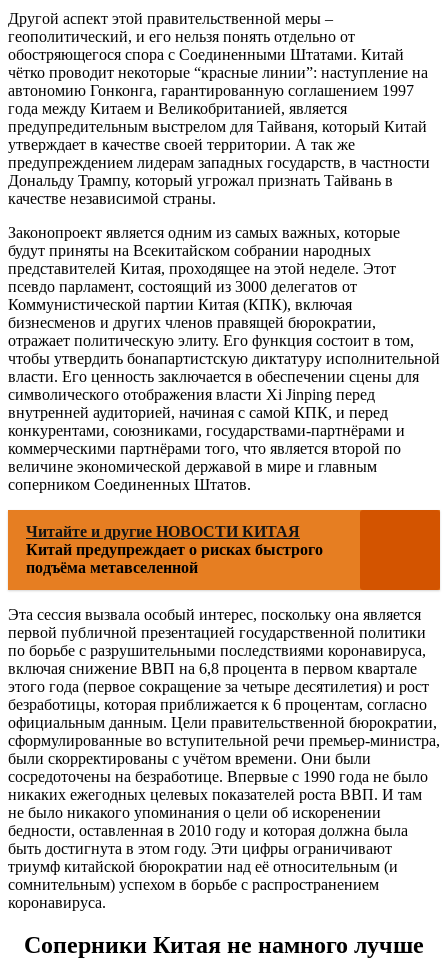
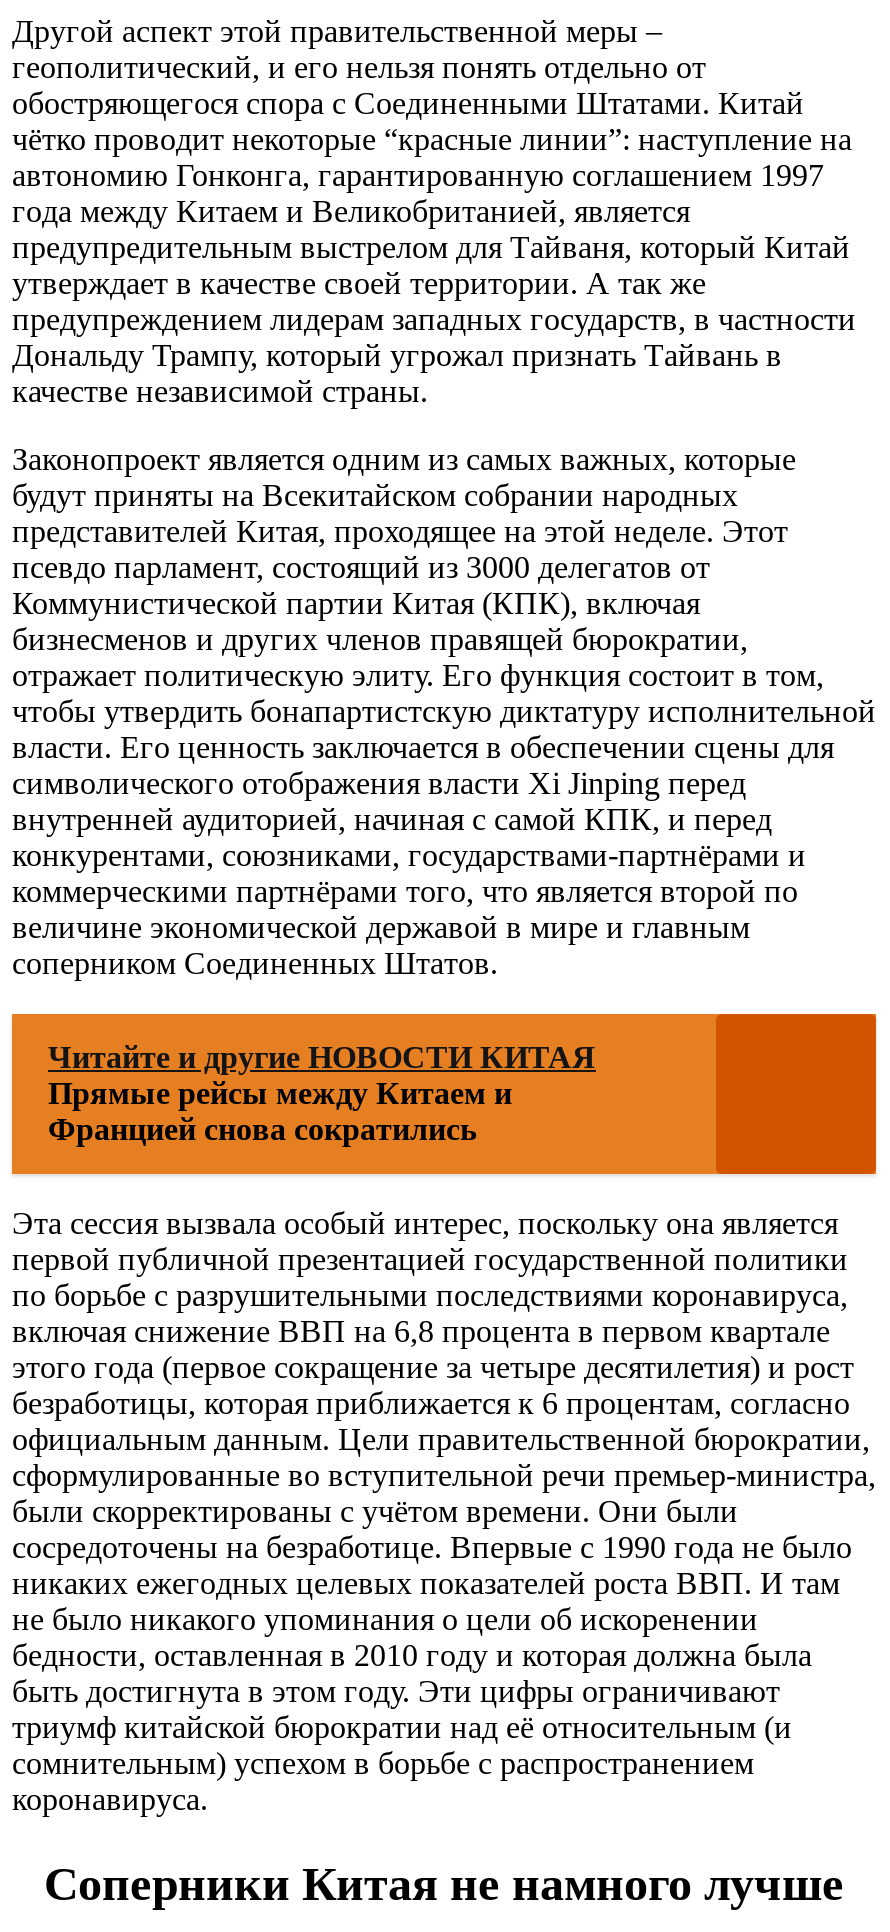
- Китай предупреждает о рисках быстрого
- подъёма метавселенной
+ Прямые рейсы между Китаем и
+ Францией снова сократились
